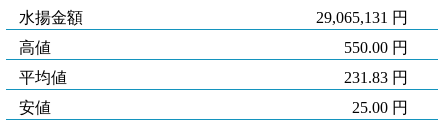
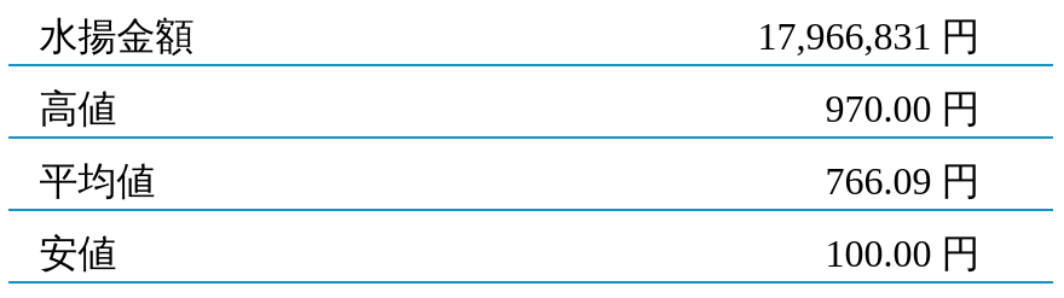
- 29,065,131 円
+ 17,966,831 円

- 550.00 円
+ 970.00 円

- 231.83 円
+ 766.09 円

- 25.00 円
+ 100.00 円
